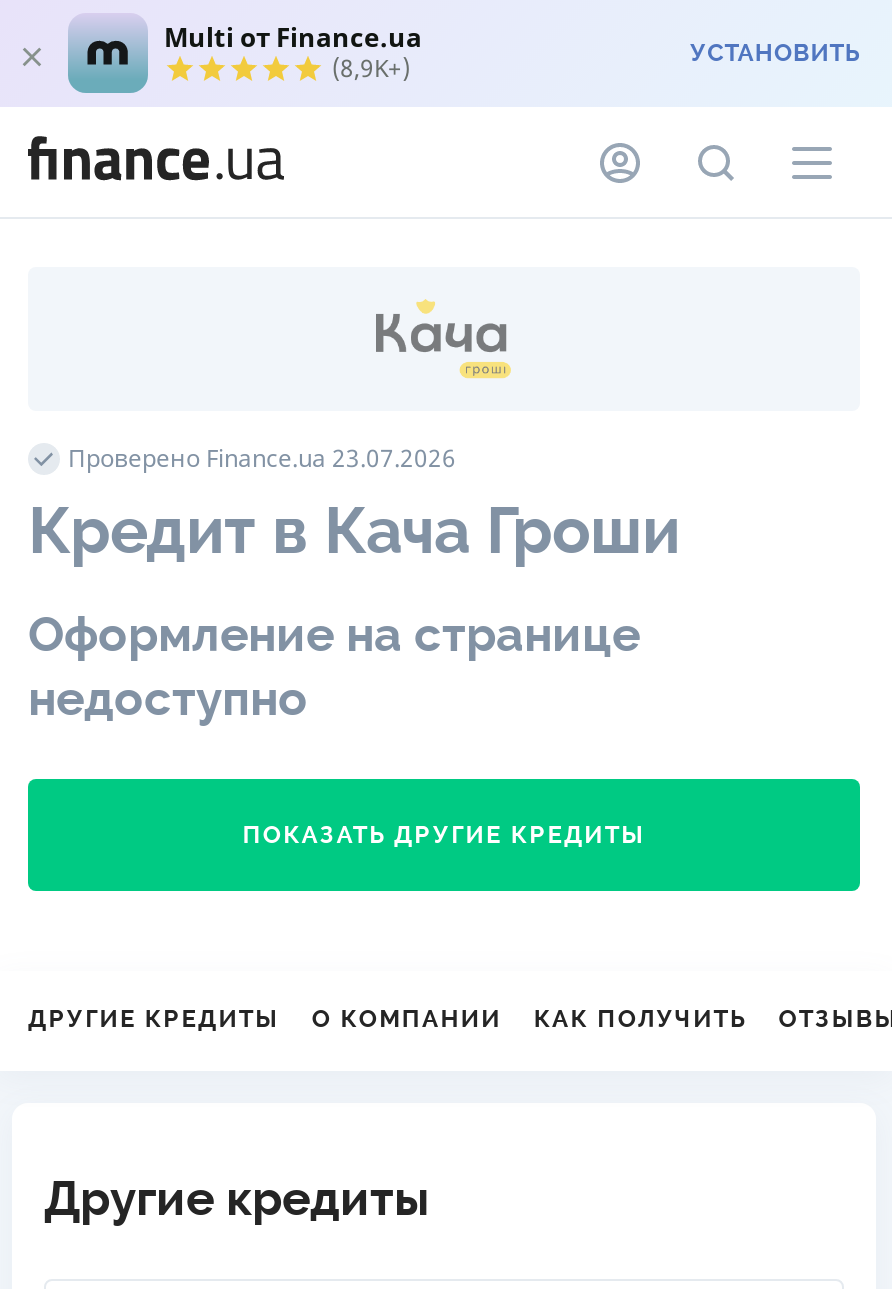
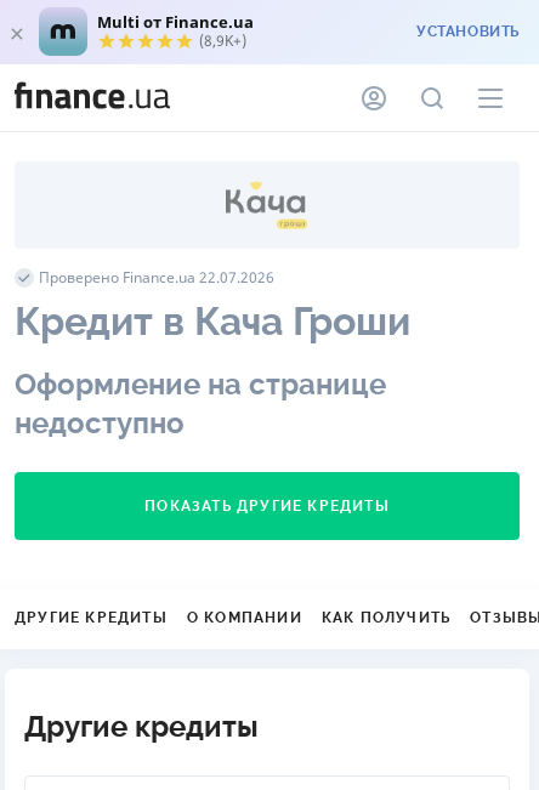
- Проверено Finance.ua 23.07.2026
+ Проверено Finance.ua 22.07.2026
